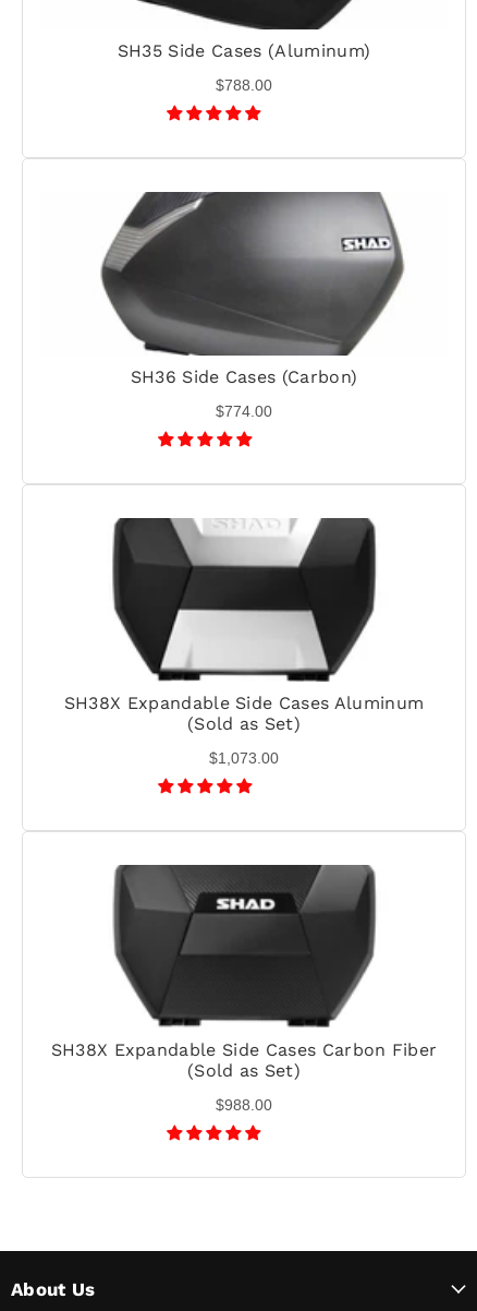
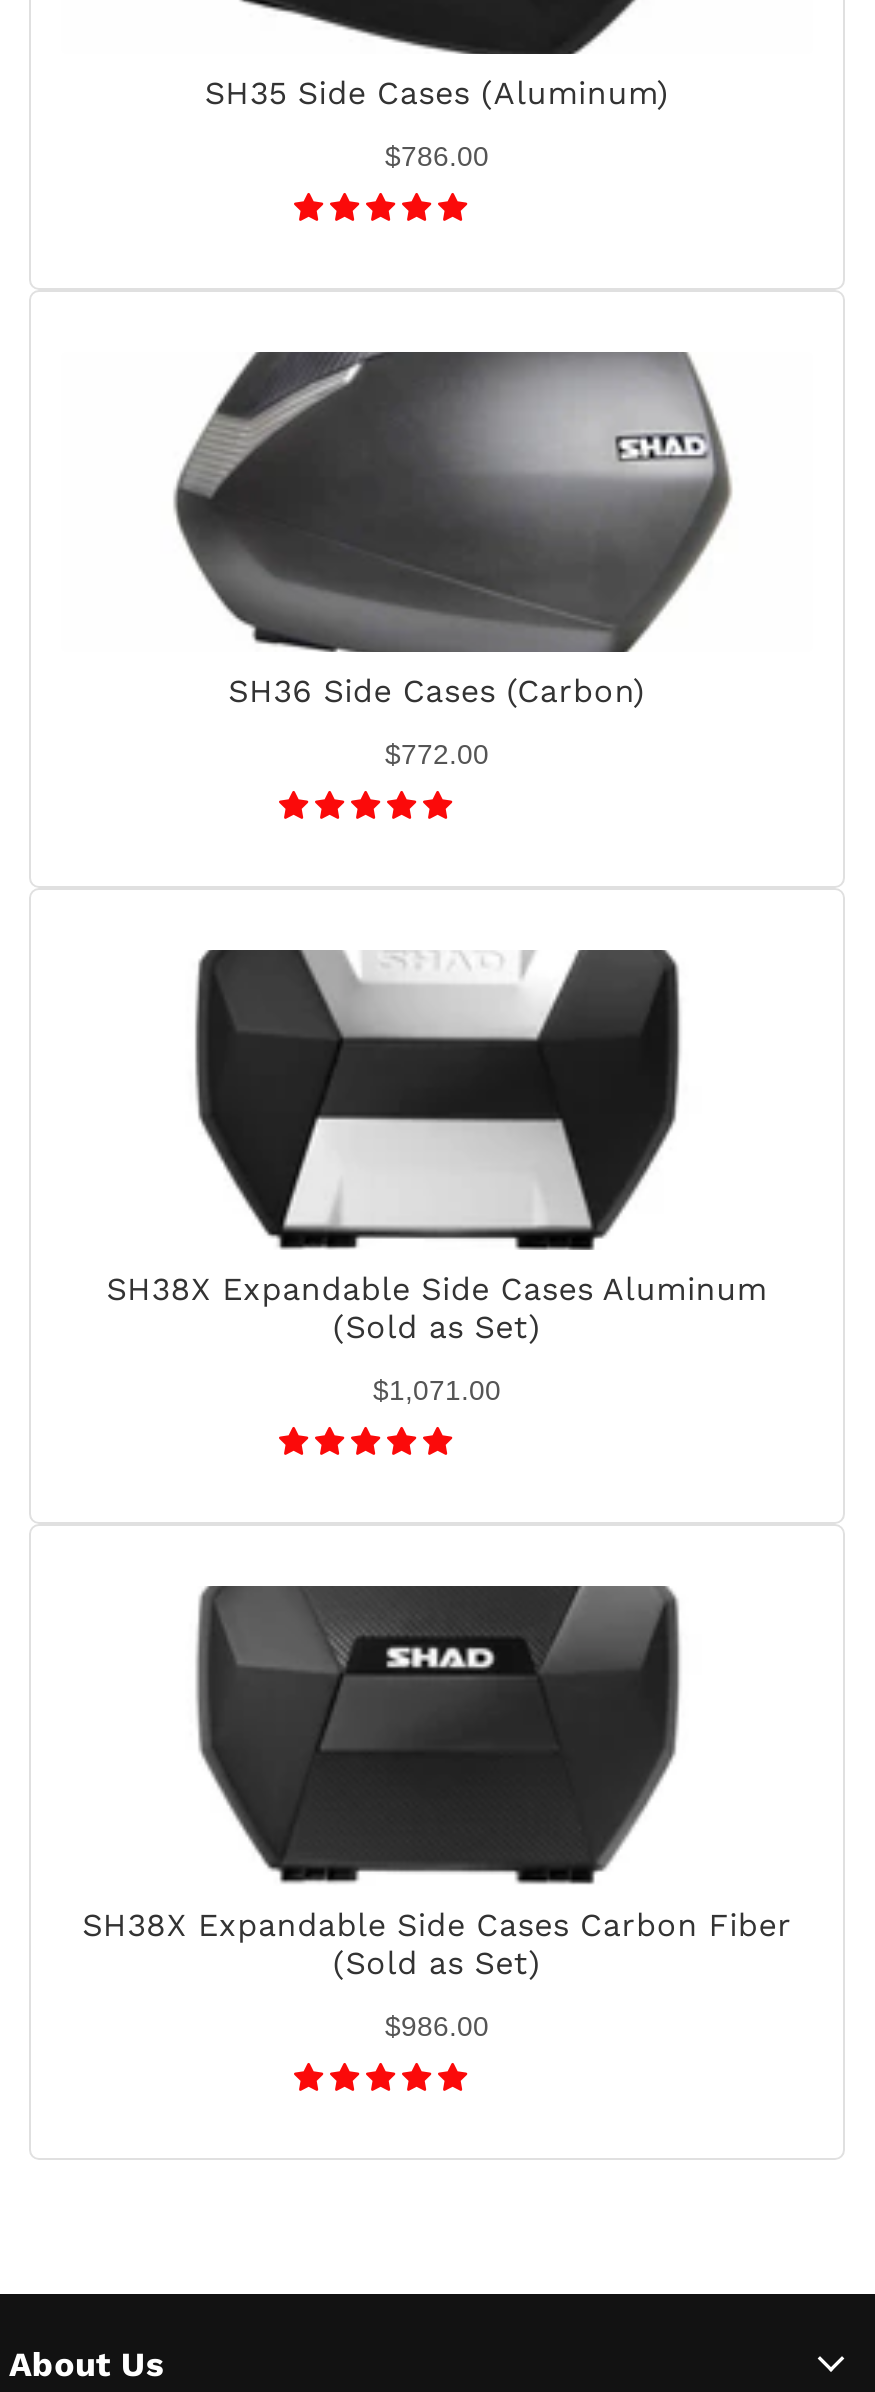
- $788.00
+ $786.00

- $774.00
+ $772.00

- $1,073.00
+ $1,071.00

- $988.00
+ $986.00
